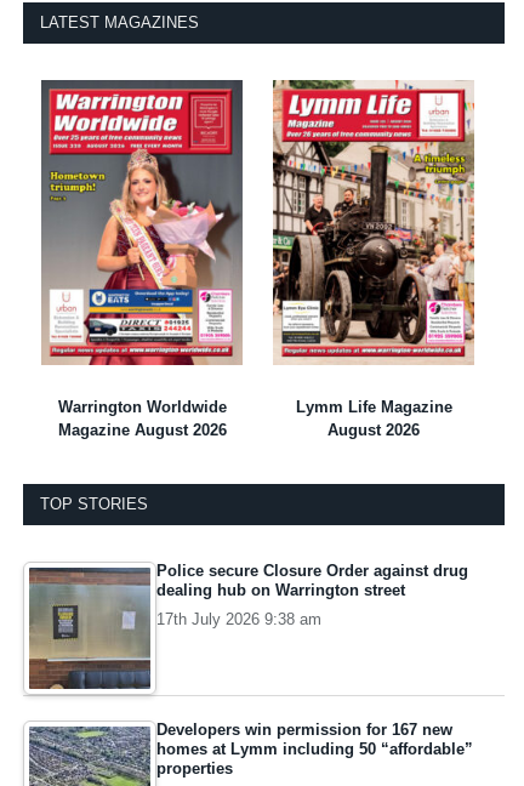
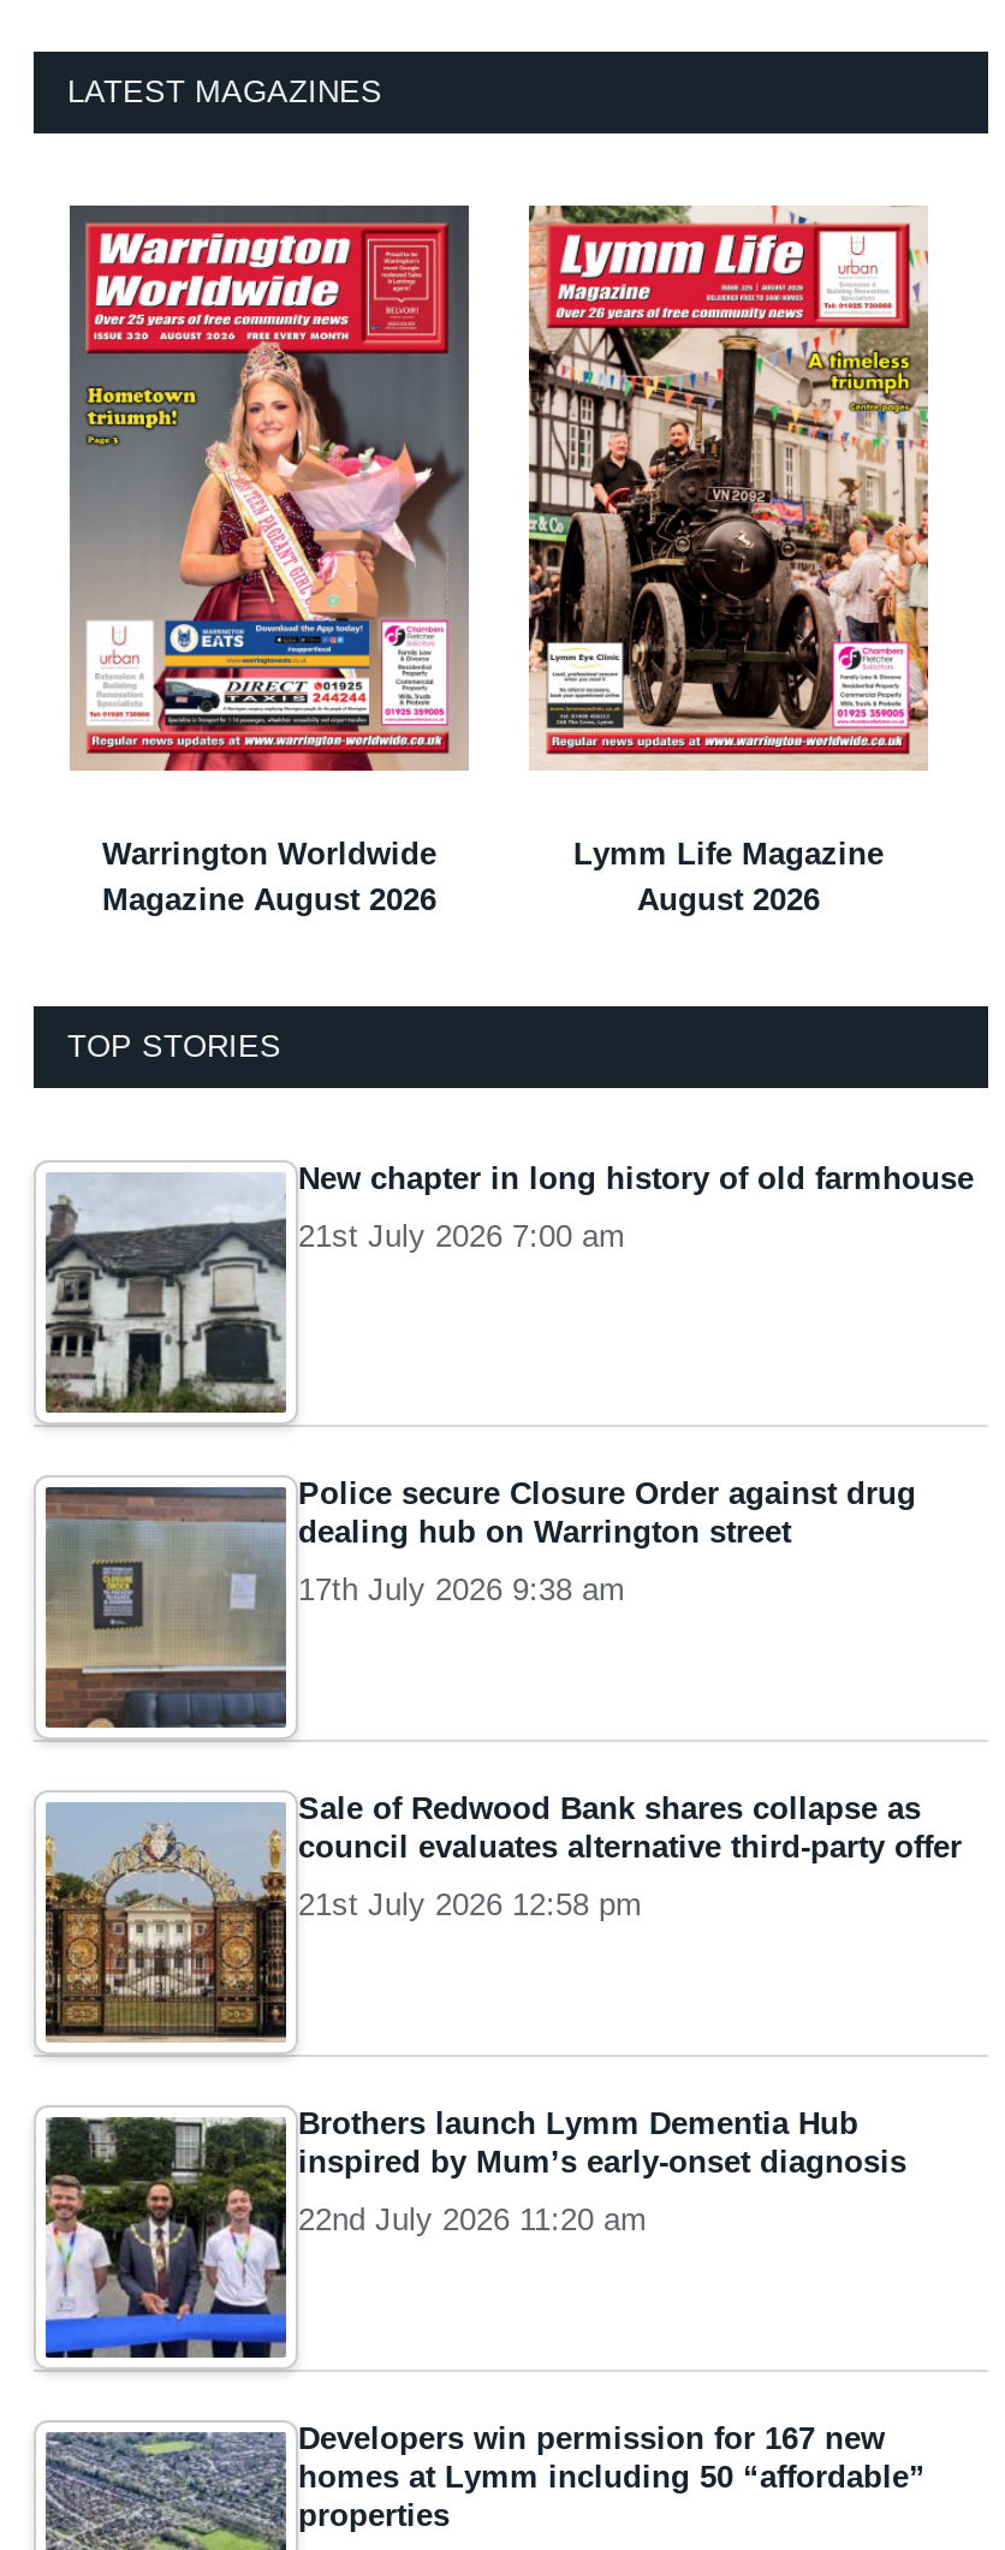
+ [image]
+ New chapter in long history of old farmhouse
+ 21st July 2026 7:00 am

+ [image]
+ Sale of Redwood Bank shares collapse as
+ council evaluates alternative third-party offer
+ 21st July 2026 12:58 pm

+ [image]
+ Brothers launch Lymm Dementia Hub
+ inspired by Mum’s early-onset diagnosis
+ 22nd July 2026 11:20 am
